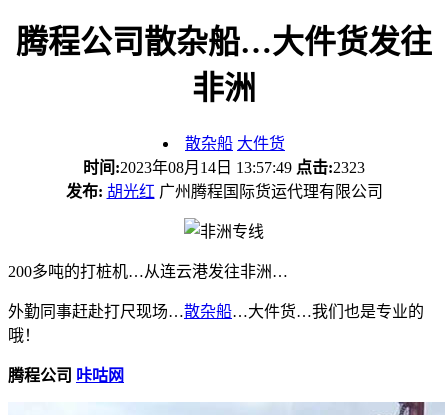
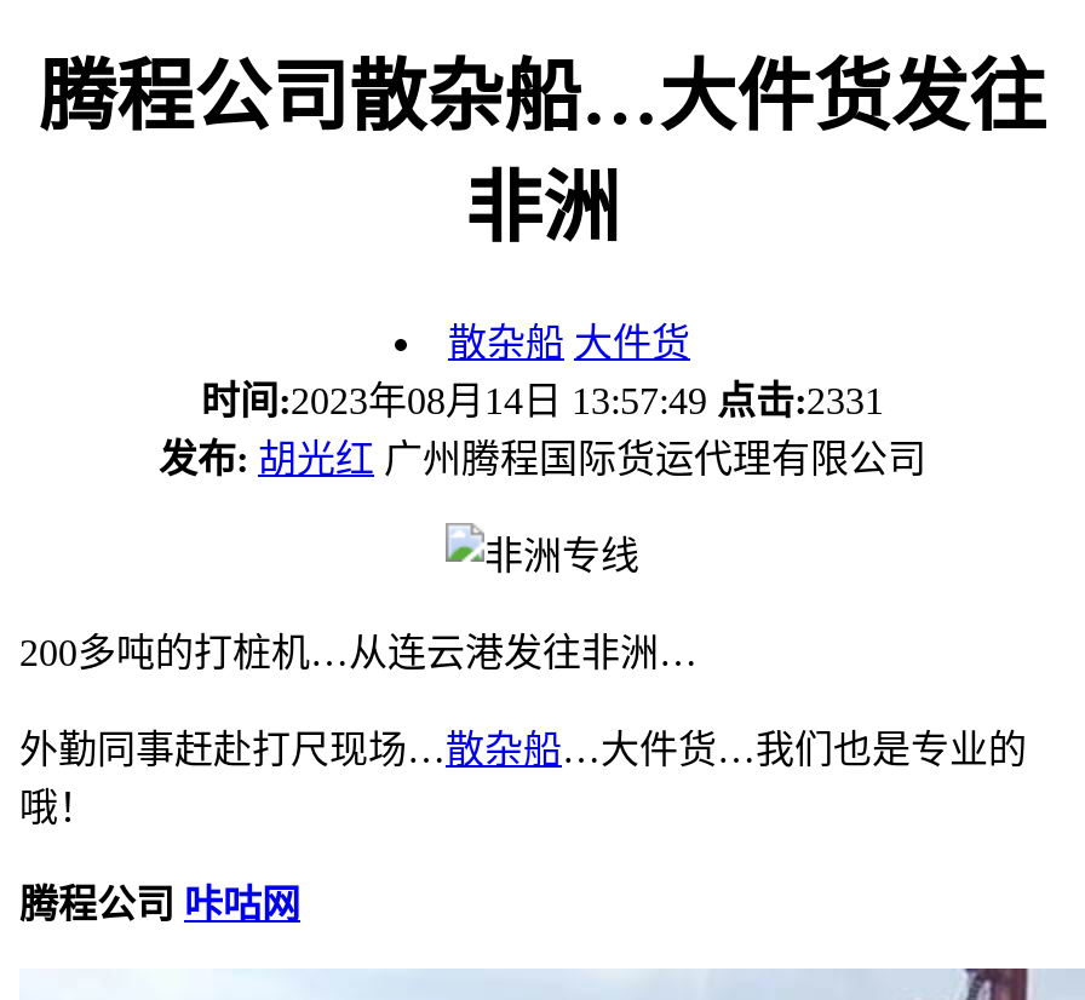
- 时间:2023年08月14日 13:57:49点击:2323
+ 时间:2023年08月14日 13:57:49点击:2331
